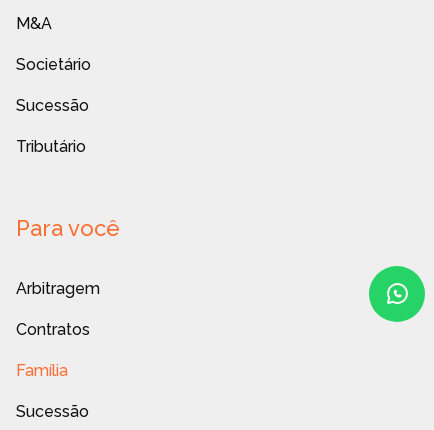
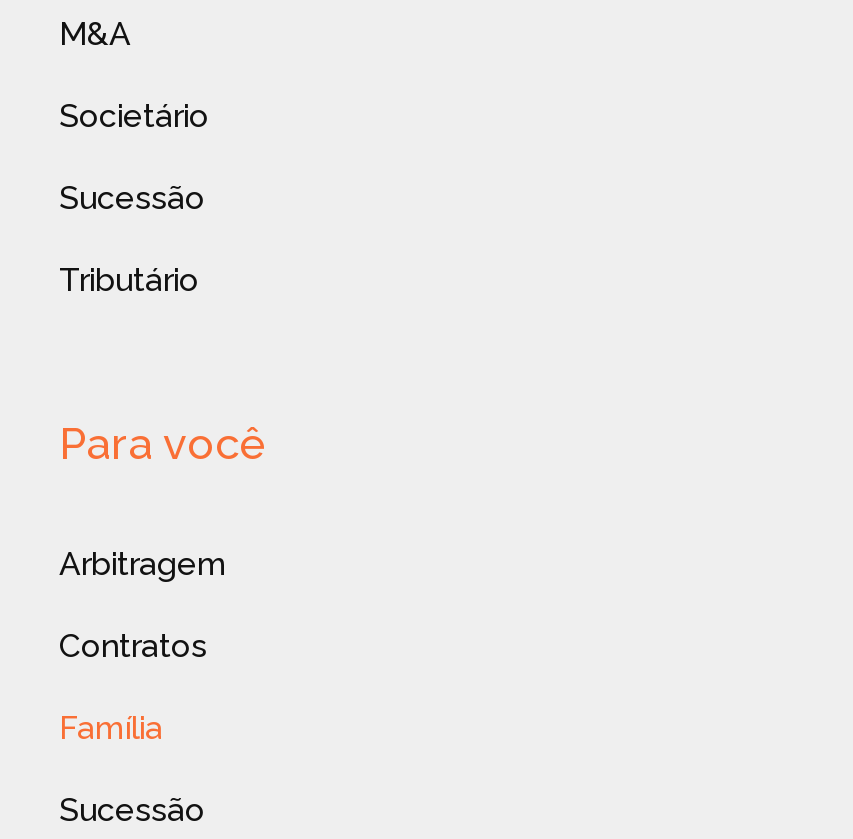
- [image]
